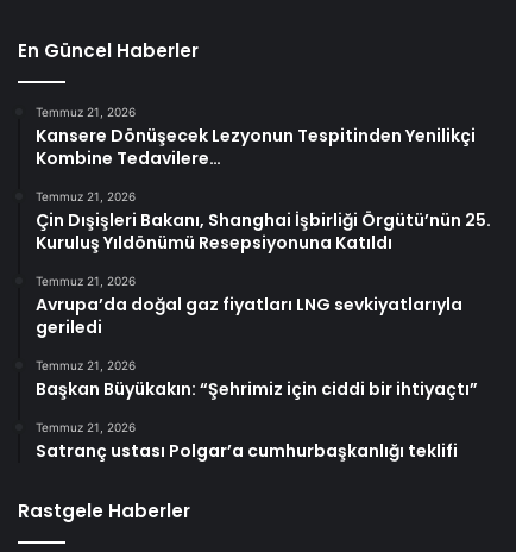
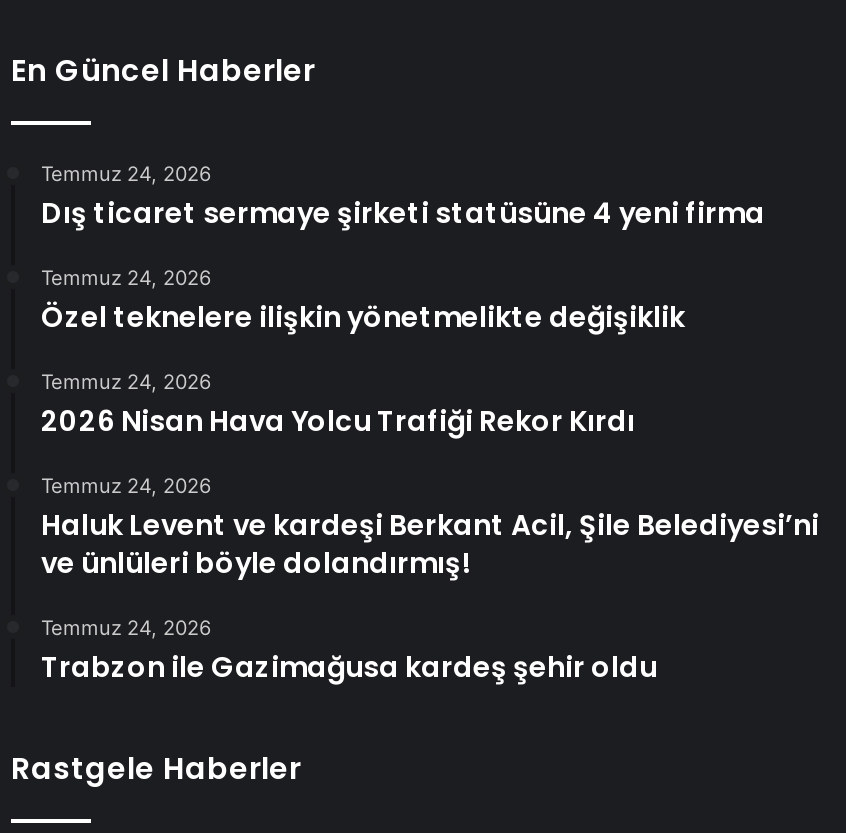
- Temmuz 21, 2026
- Kansere Dönüşecek Lezyonun Tespitinden Yenilikçi
- Kombine Tedavilere…
+ Temmuz 24, 2026
+ Dış ticaret sermaye şirketi statüsüne 4 yeni firma

- Temmuz 21, 2026
- Çin Dışişleri Bakanı, Shanghai İşbirliği Örgütü’nün 25.
- Kuruluş Yıldönümü Resepsiyonuna Katıldı
+ Temmuz 24, 2026
+ Özel teknelere ilişkin yönetmelikte değişiklik

- Temmuz 21, 2026
- Avrupa’da doğal gaz fiyatları LNG sevkiyatlarıyla
- geriledi
+ Temmuz 24, 2026
+ 2026 Nisan Hava Yolcu Trafiği Rekor Kırdı

- Temmuz 21, 2026
- Başkan Büyükakın: “Şehrimiz için ciddi bir ihtiyaçtı”
+ Temmuz 24, 2026
+ Haluk Levent ve kardeşi Berkant Acil, Şile Belediyesi’ni
+ ve ünlüleri böyle dolandırmış!

- Temmuz 21, 2026
- Satranç ustası Polgar’a cumhurbaşkanlığı teklifi
+ Temmuz 24, 2026
+ Trabzon ile Gazimağusa kardeş şehir oldu
